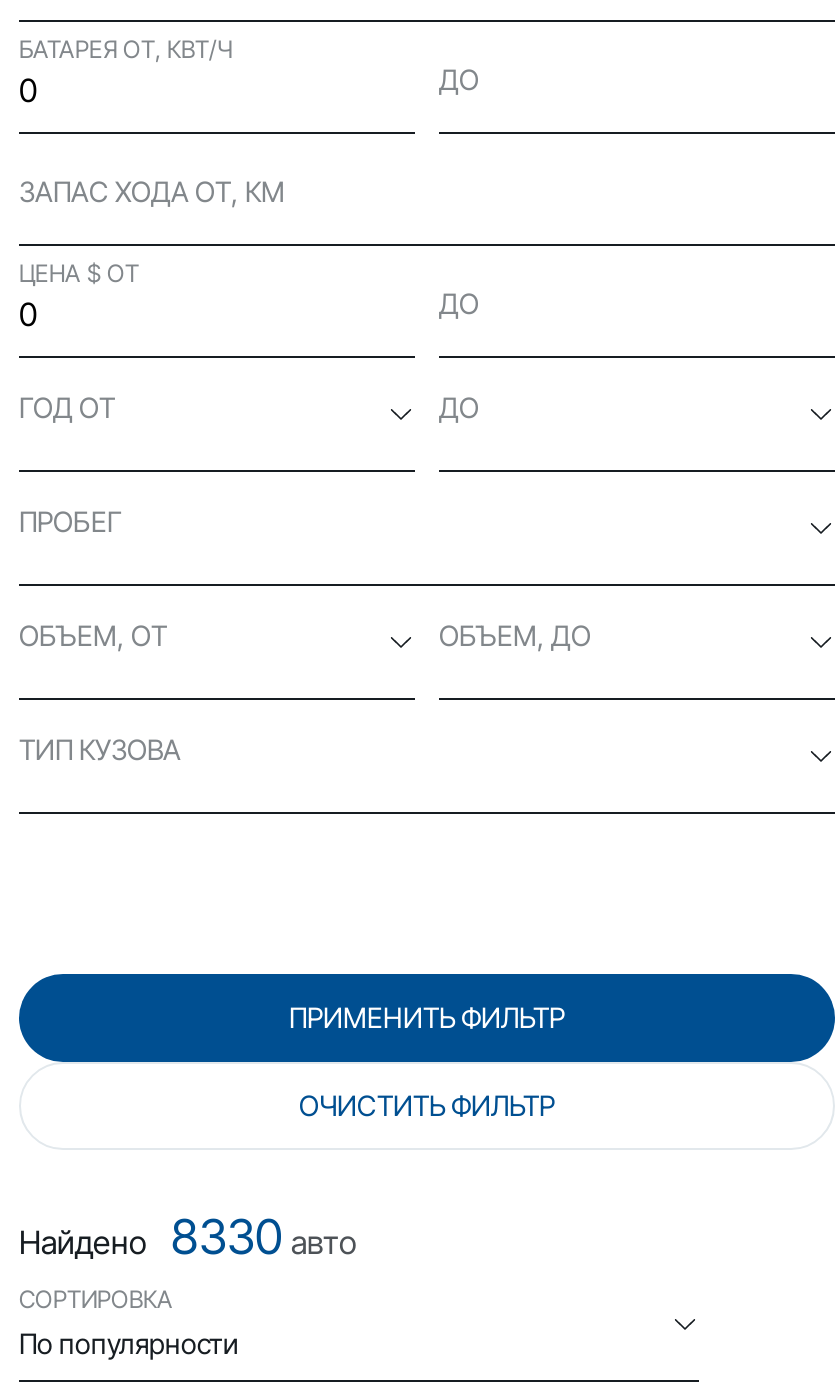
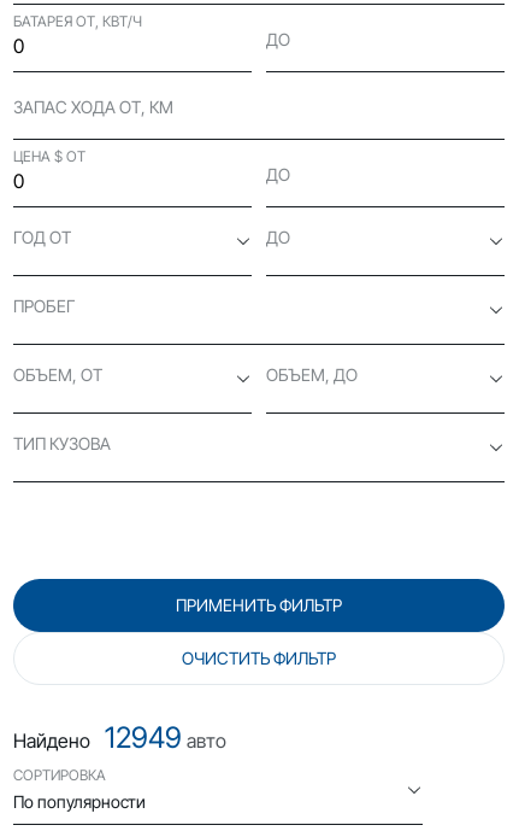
- Найдено 8330 авто
+ Найдено 12949 авто
